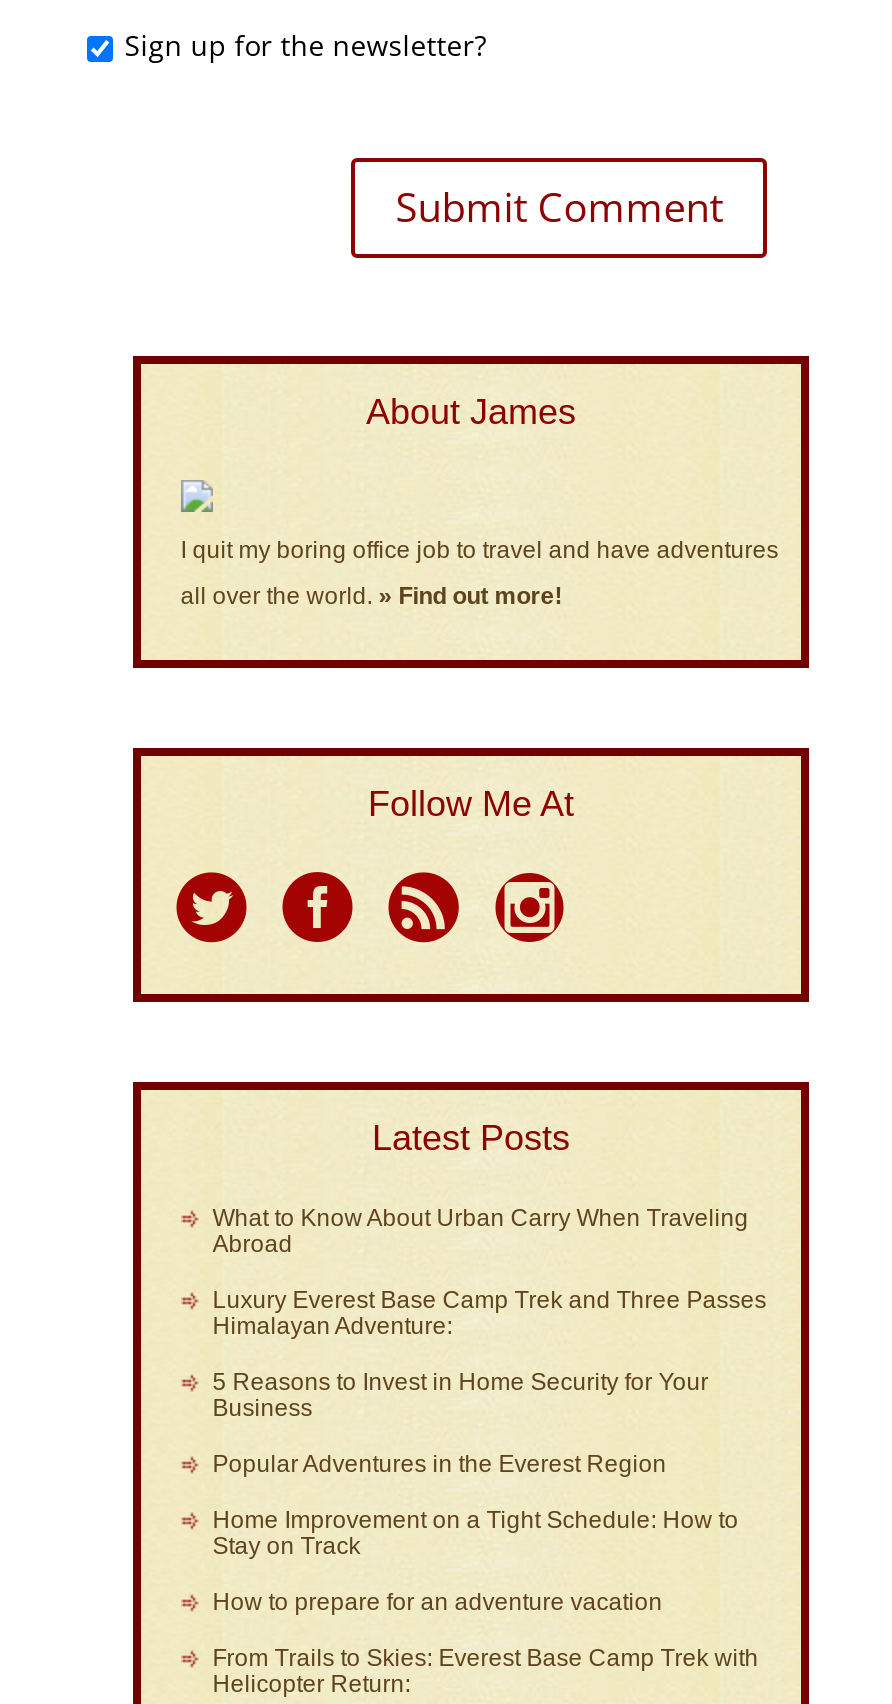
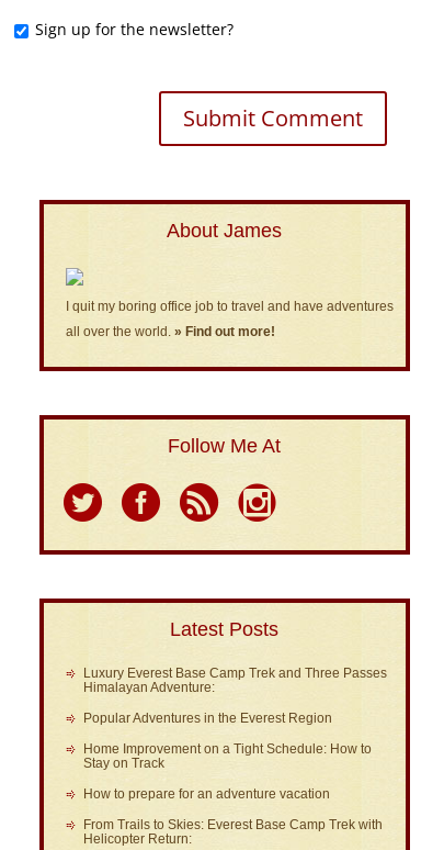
- What to Know About Urban Carry When Traveling
- Abroad

- 5 Reasons to Invest in Home Security for Your
- Business
